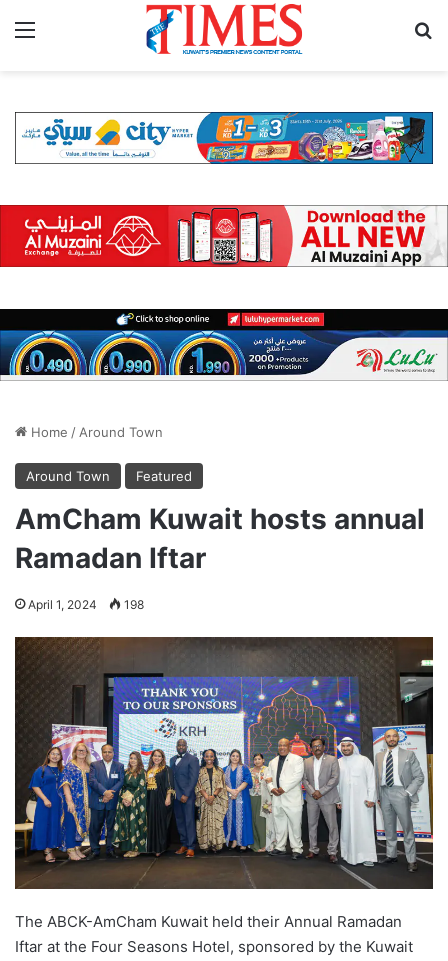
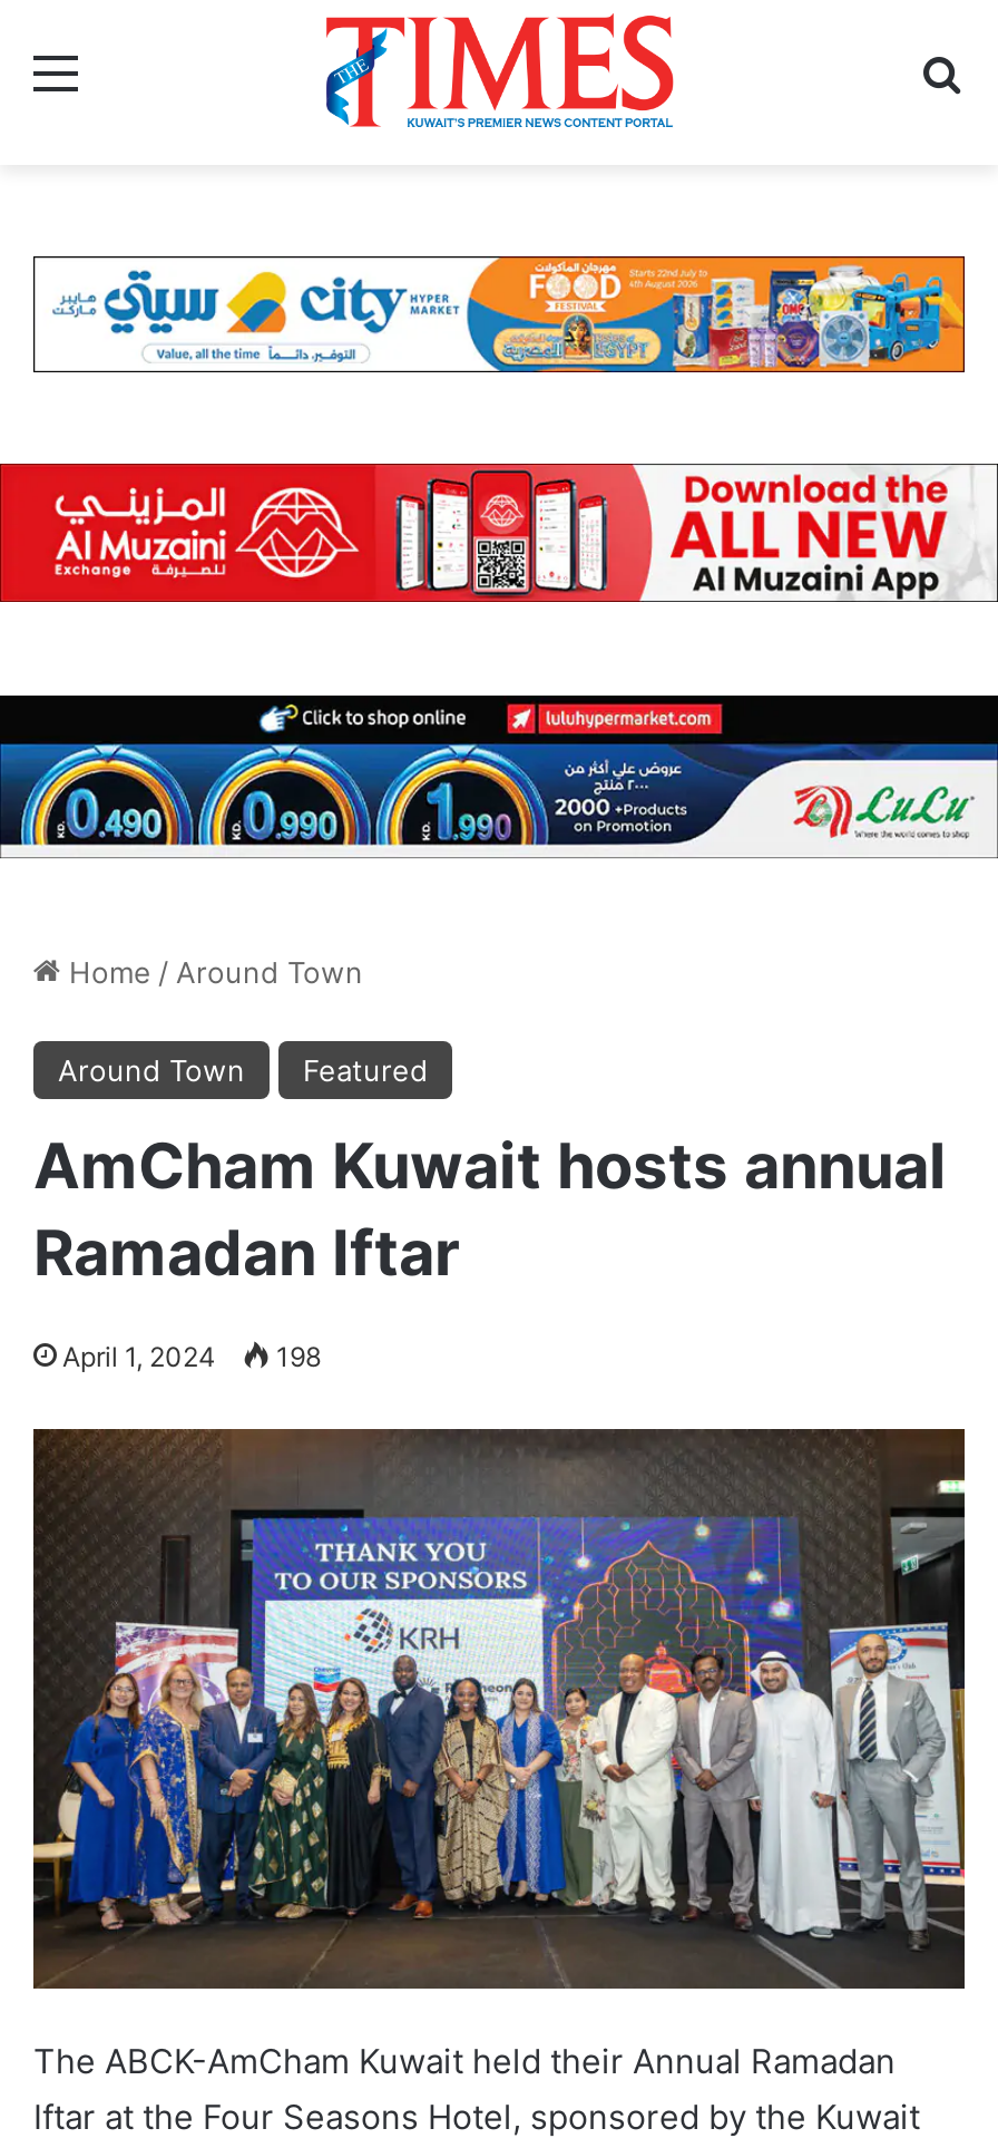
- [image]
+ [image]
